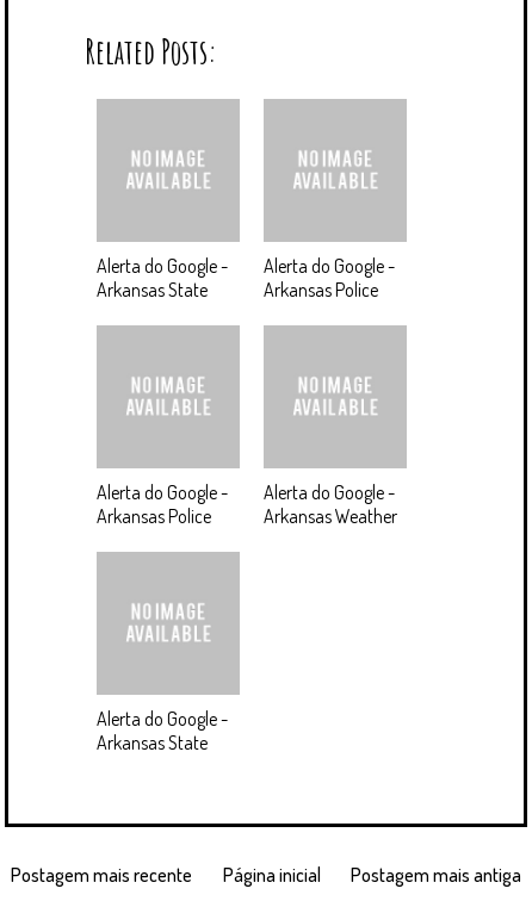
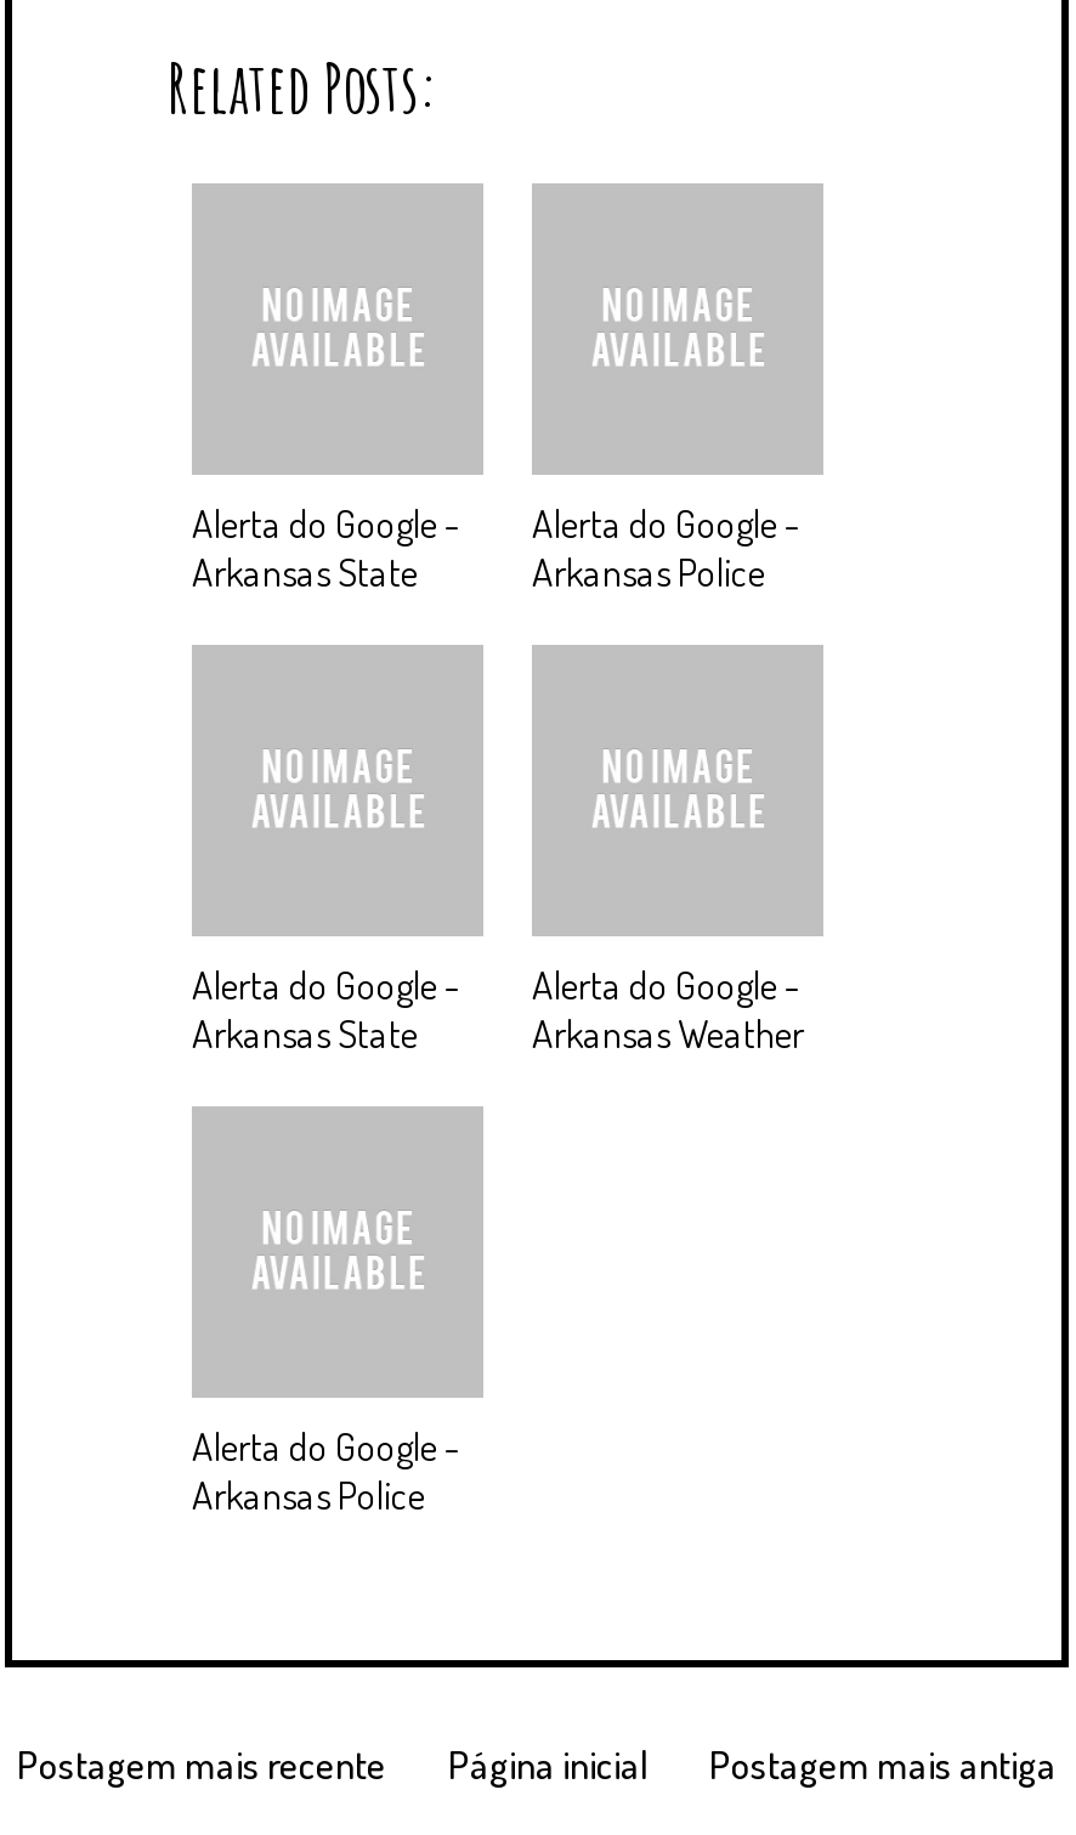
- Arkansas Police
+ Arkansas State

- Arkansas State
+ Arkansas Police
